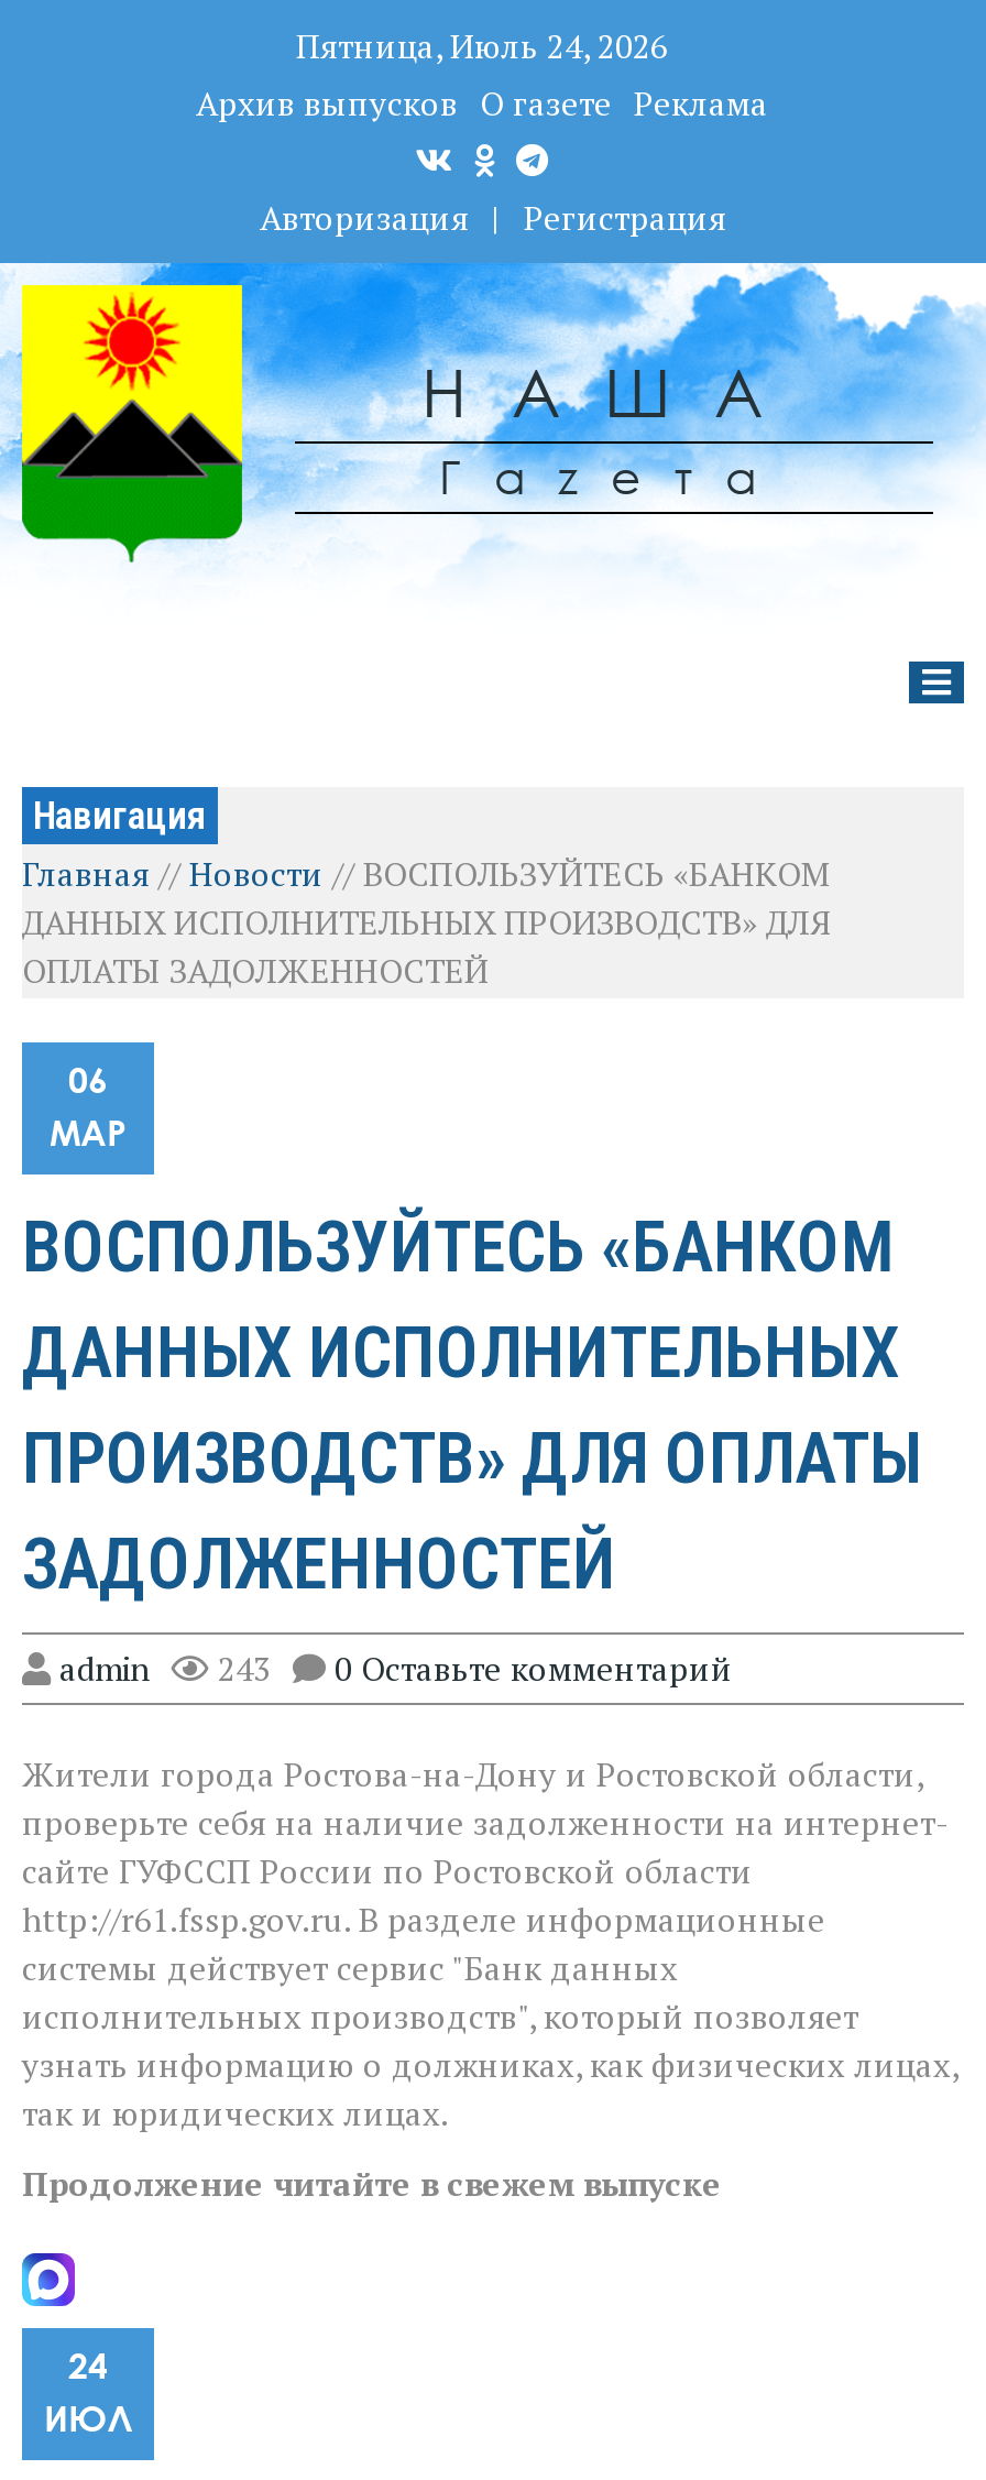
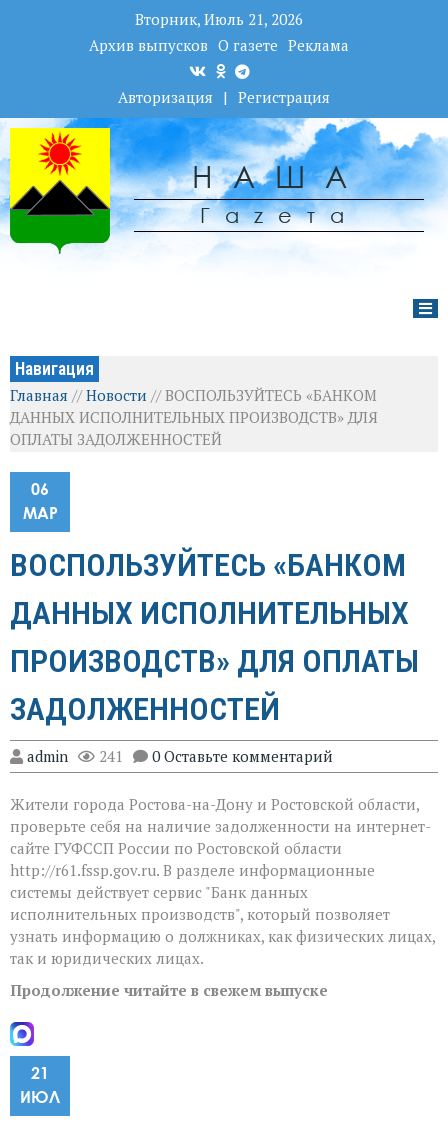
- Пятница, Июль 24, 2026
+ Вторник, Июль 21, 2026

- admin 243 0 Оставьте комментарий
+ admin 241 0 Оставьте комментарий

- 24
+ 21
